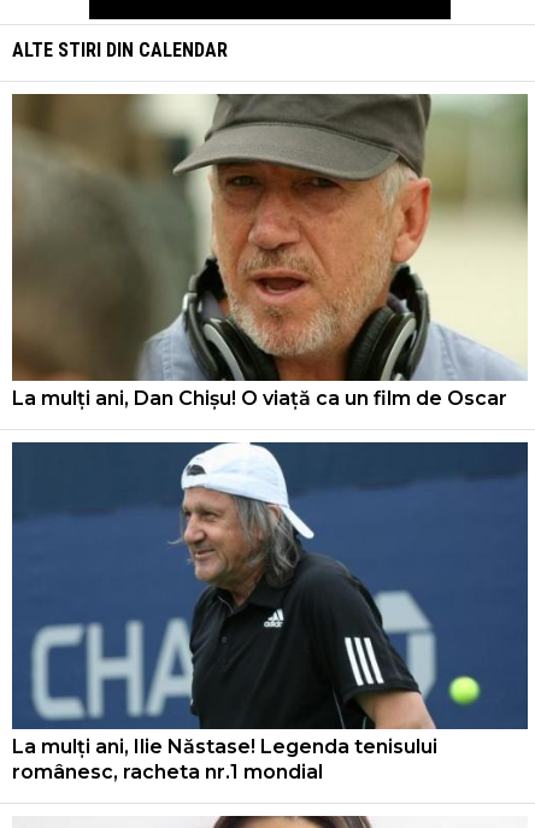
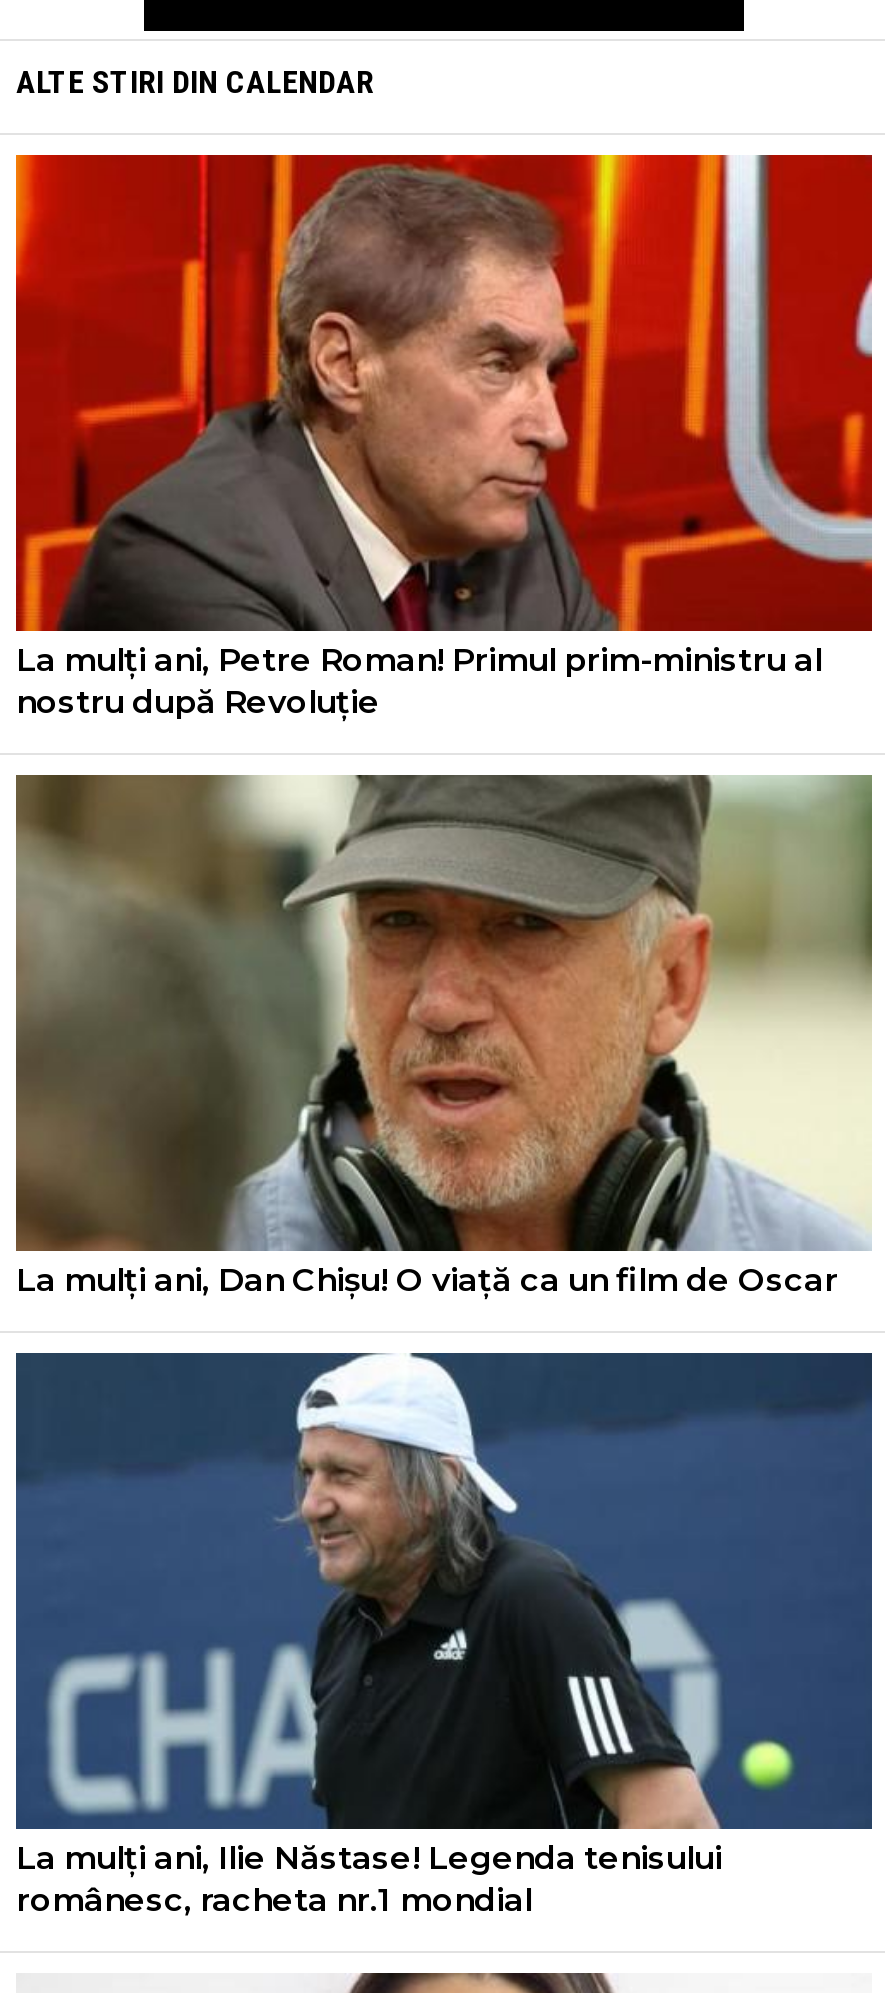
+ [image]
+ La mulți ani, Petre Roman! Primul prim-ministru al
+ nostru după Revoluție
